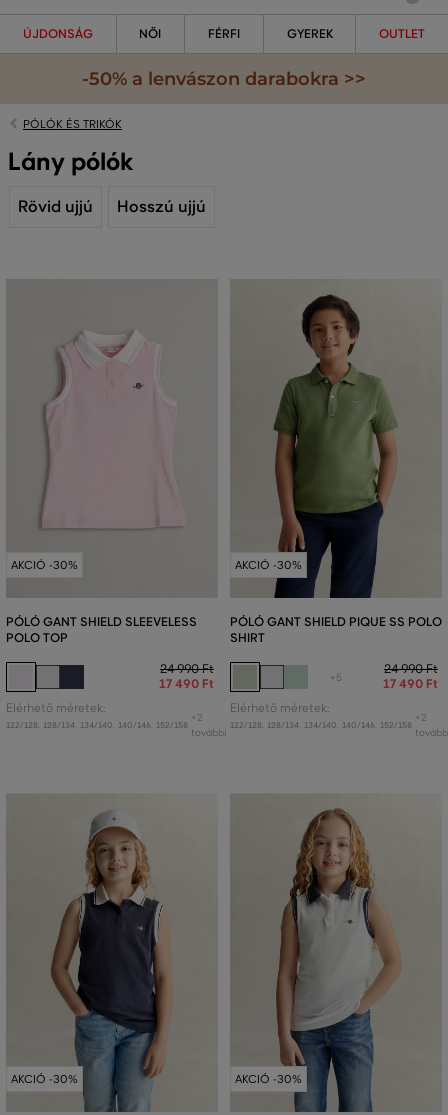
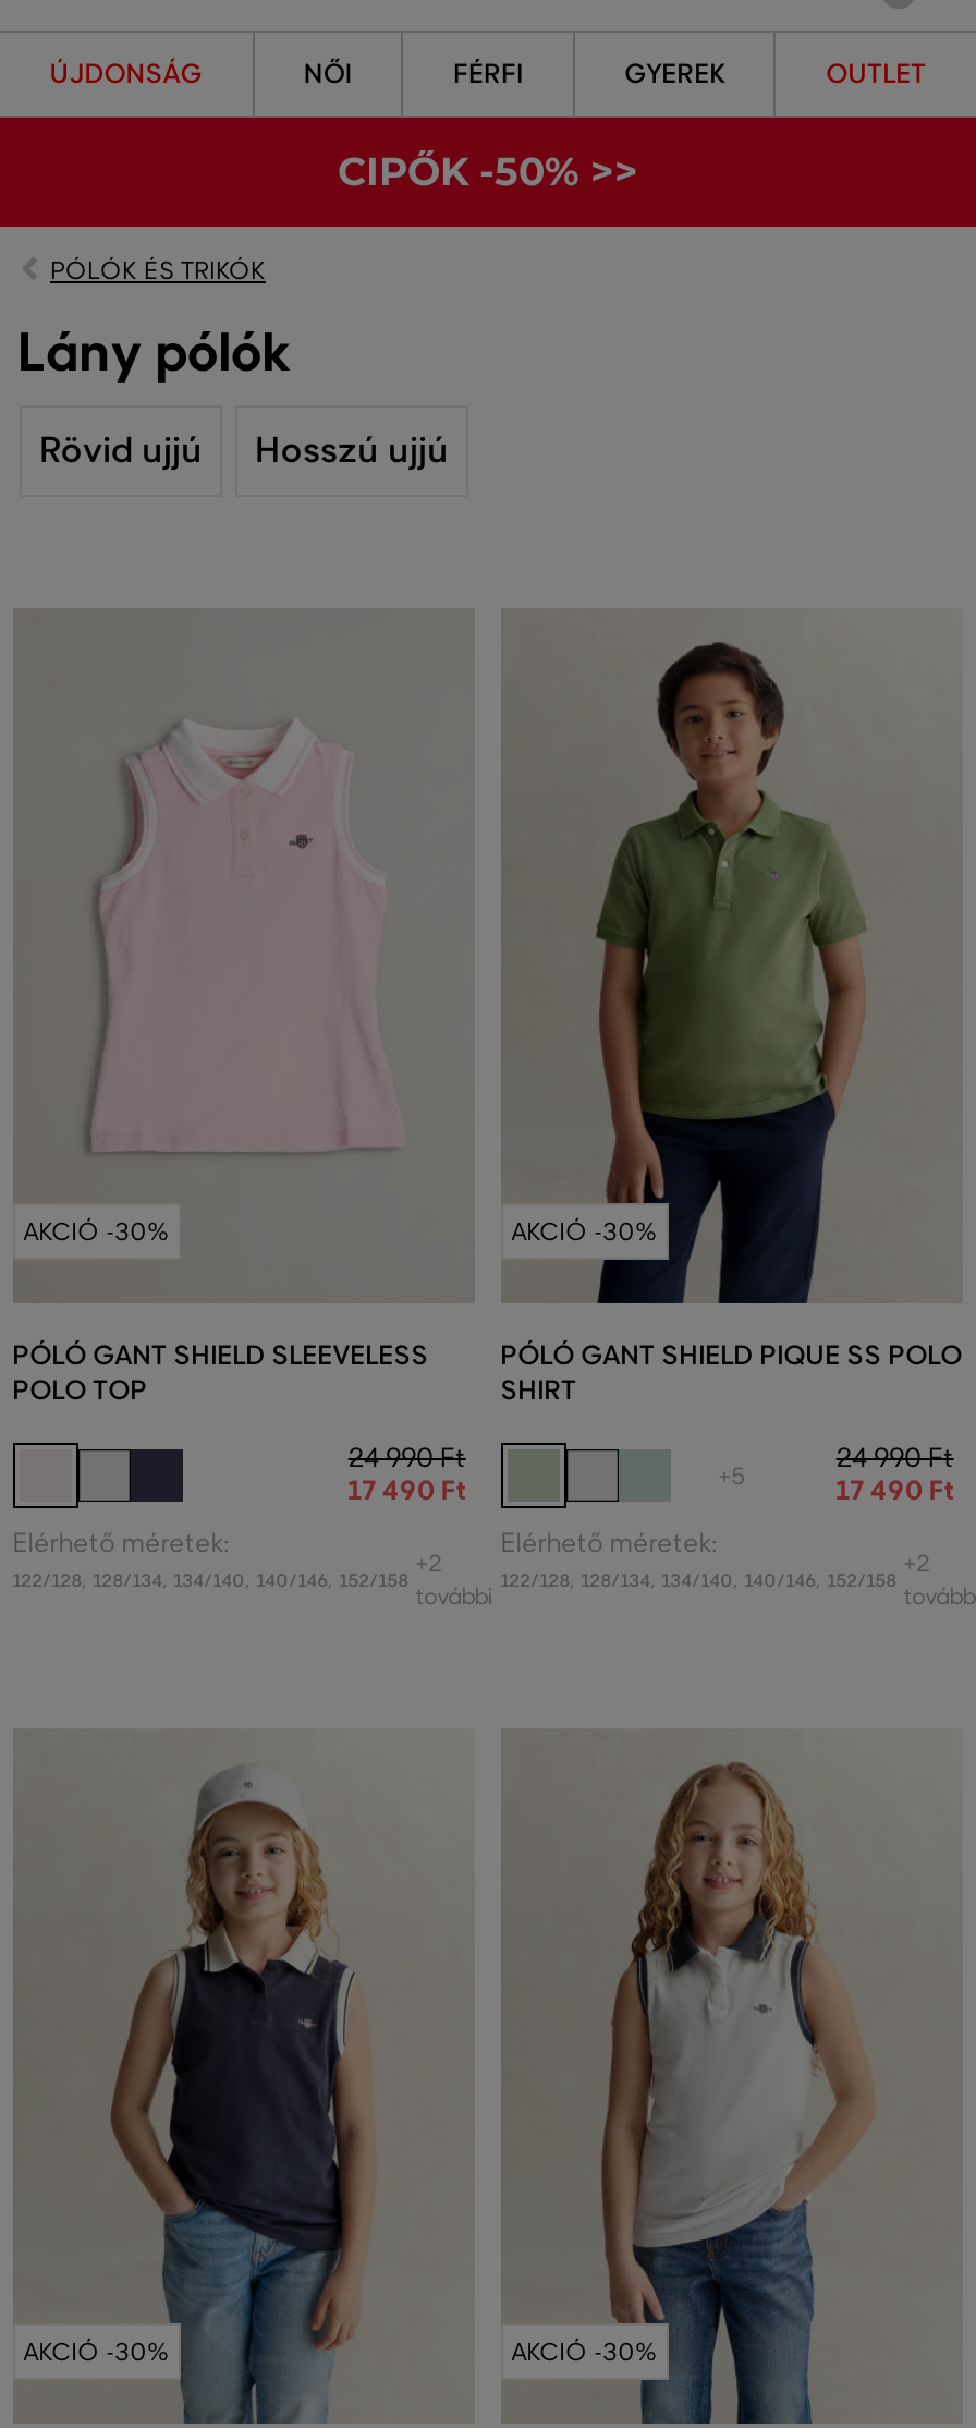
- -50% a lenvászon darabokra >>
+ CIPŐK -50% >>
